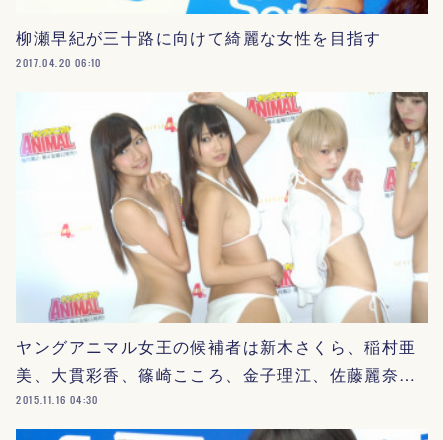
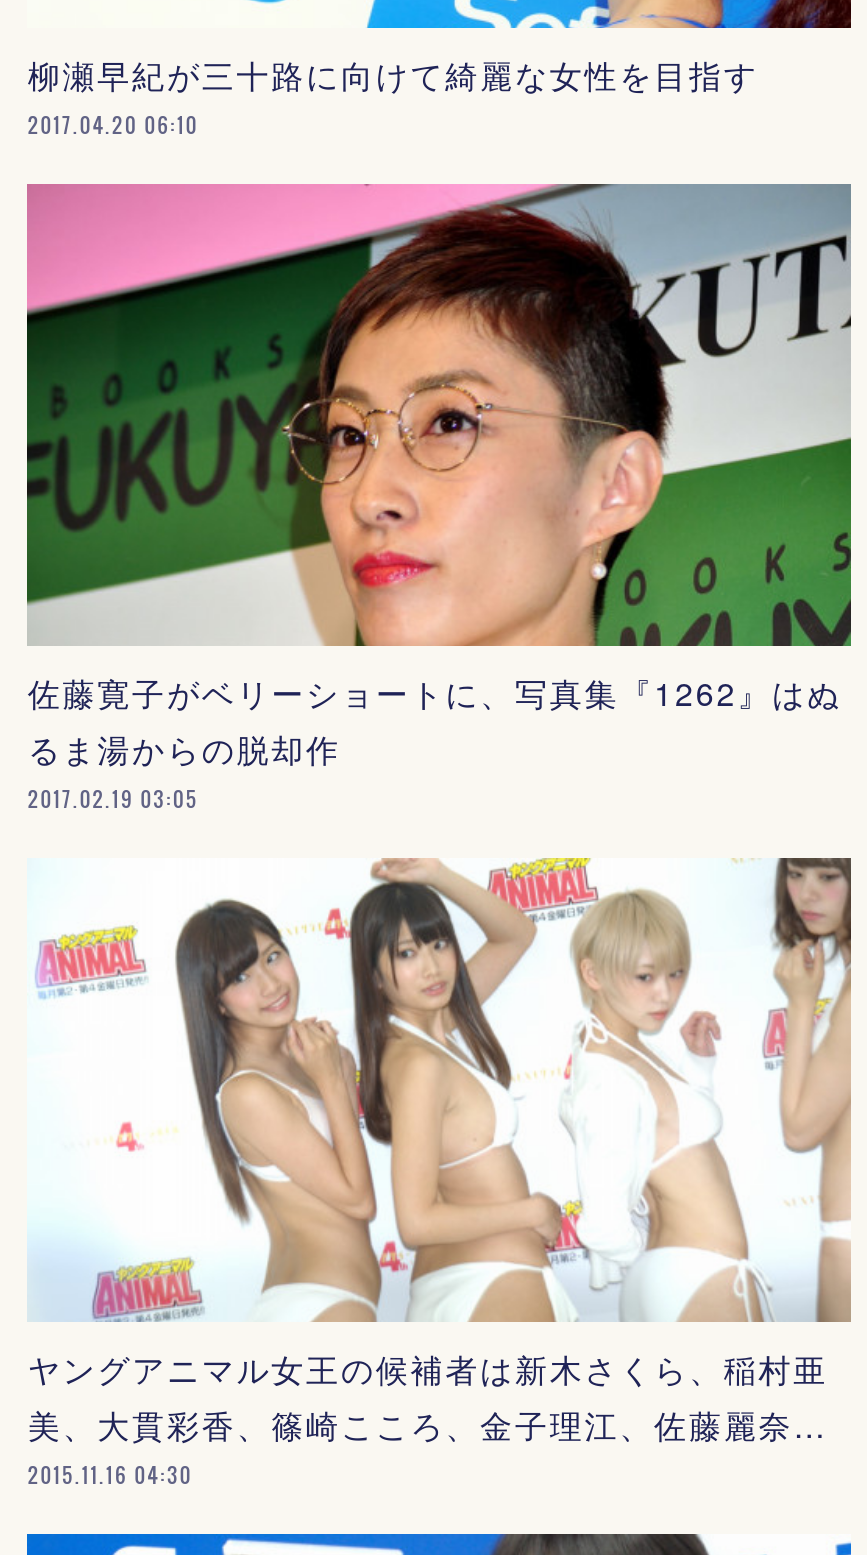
+ [image]
+ 佐藤寛子がベリーショートに、写真集『1262』はぬ
+ るま湯からの脱却作
+ 2017.02.19 03:05
